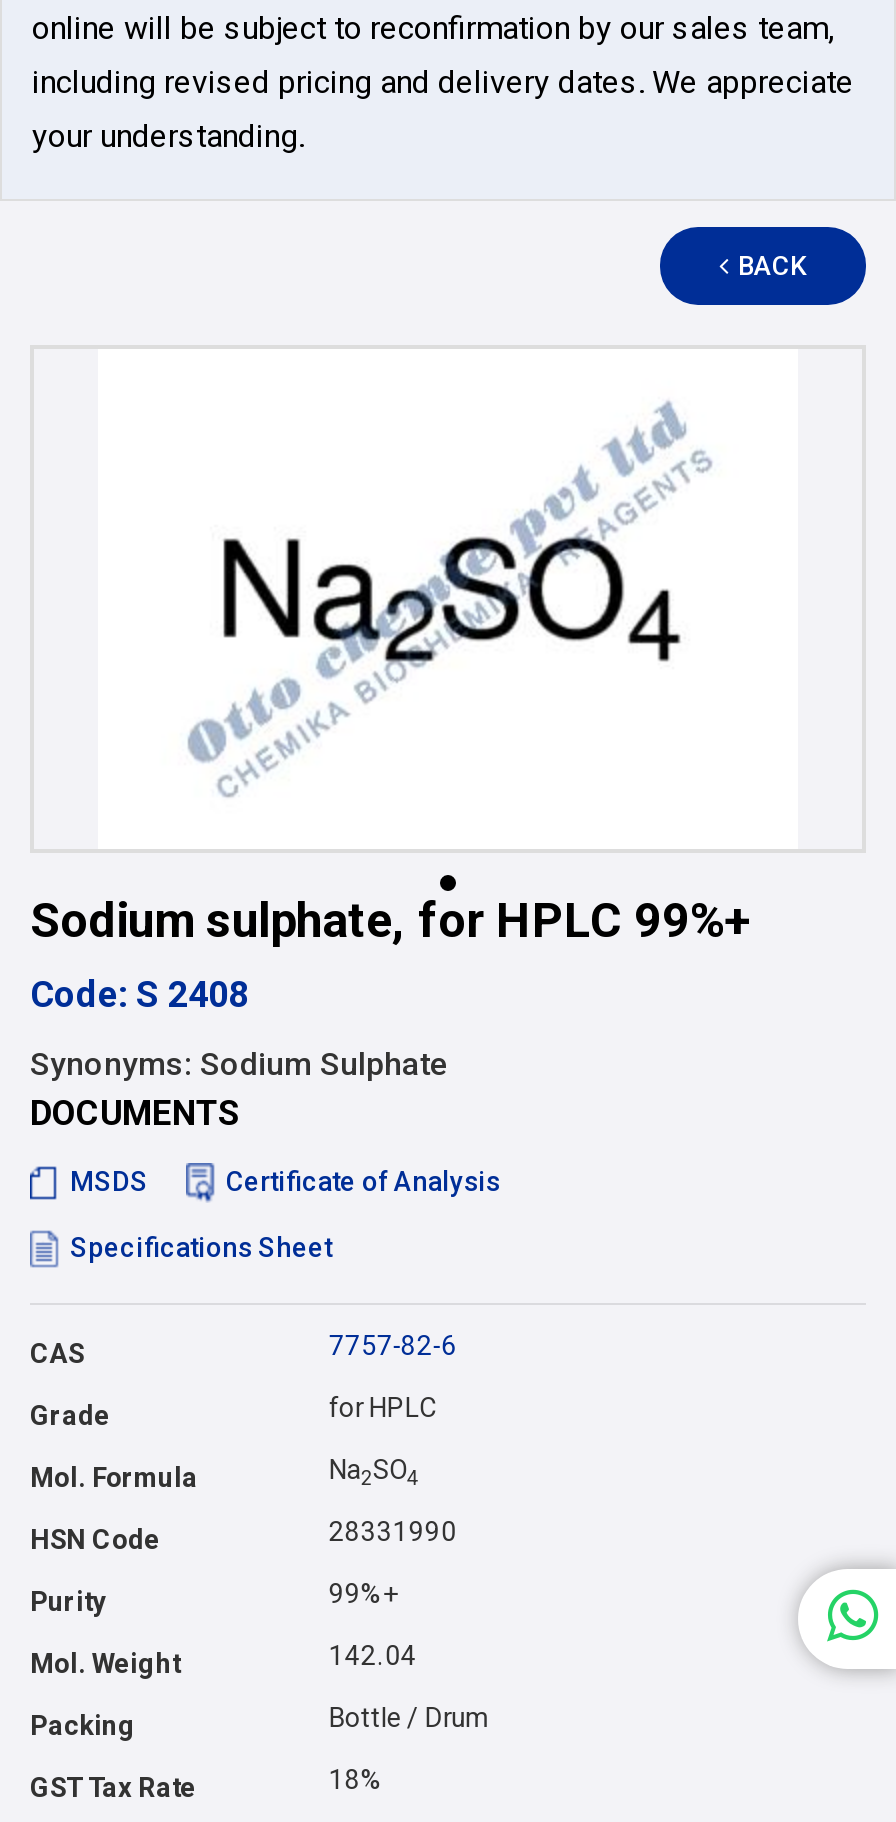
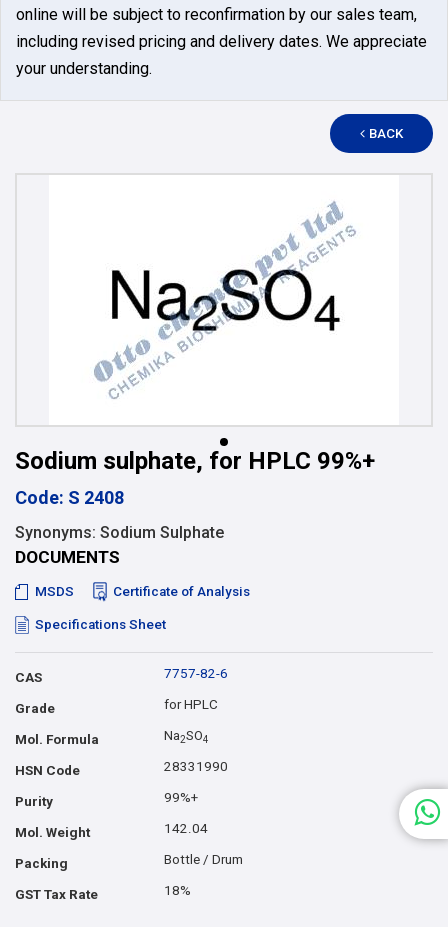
- [image]
+ [image]
